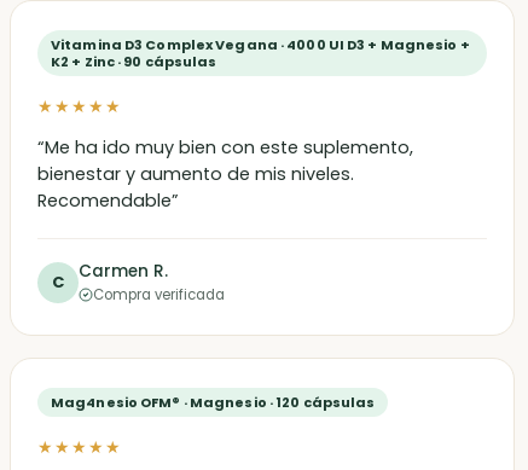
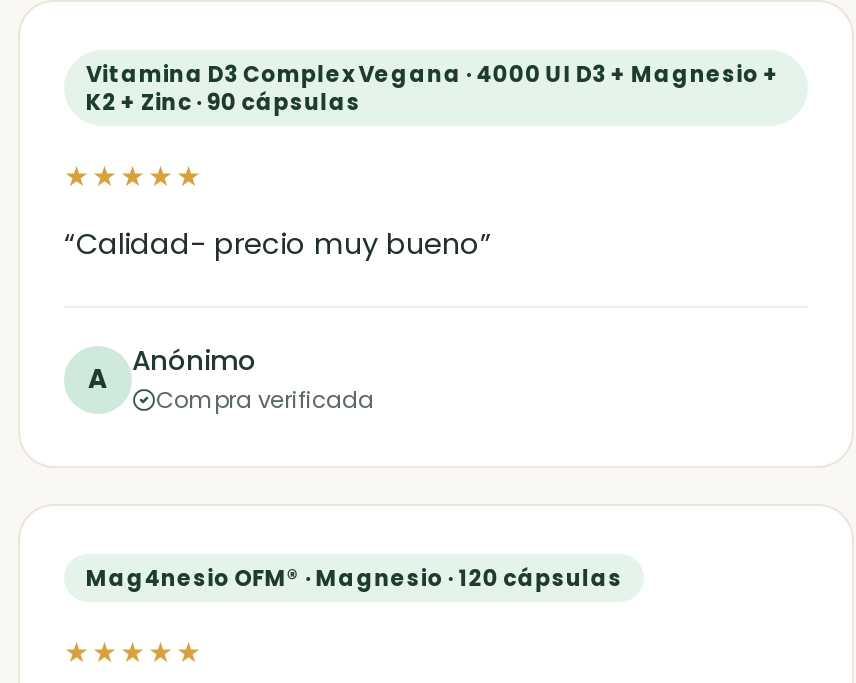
- “Me ha ido muy bien con este suplemento,
- bienestar y aumento de mis niveles.
- Recomendable”
+ “Calidad- precio muy bueno”

- C
- Carmen R.
+ A
+ Anónimo
